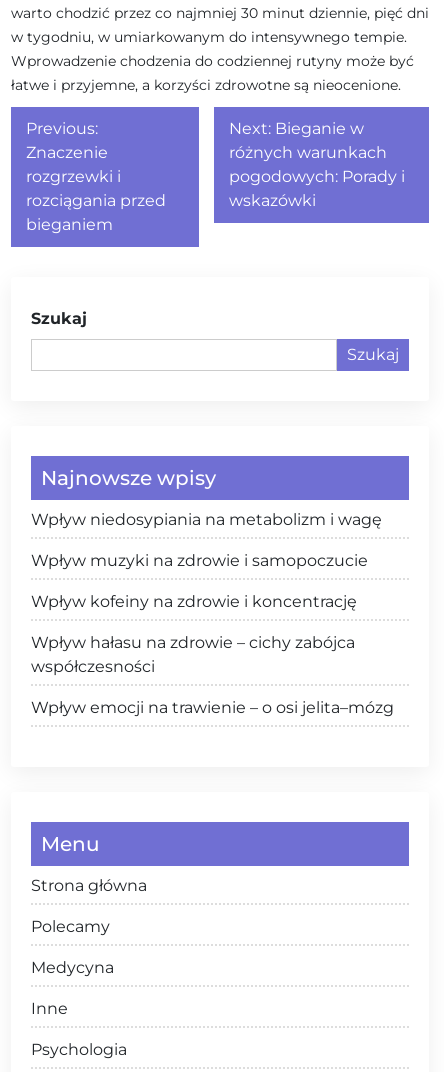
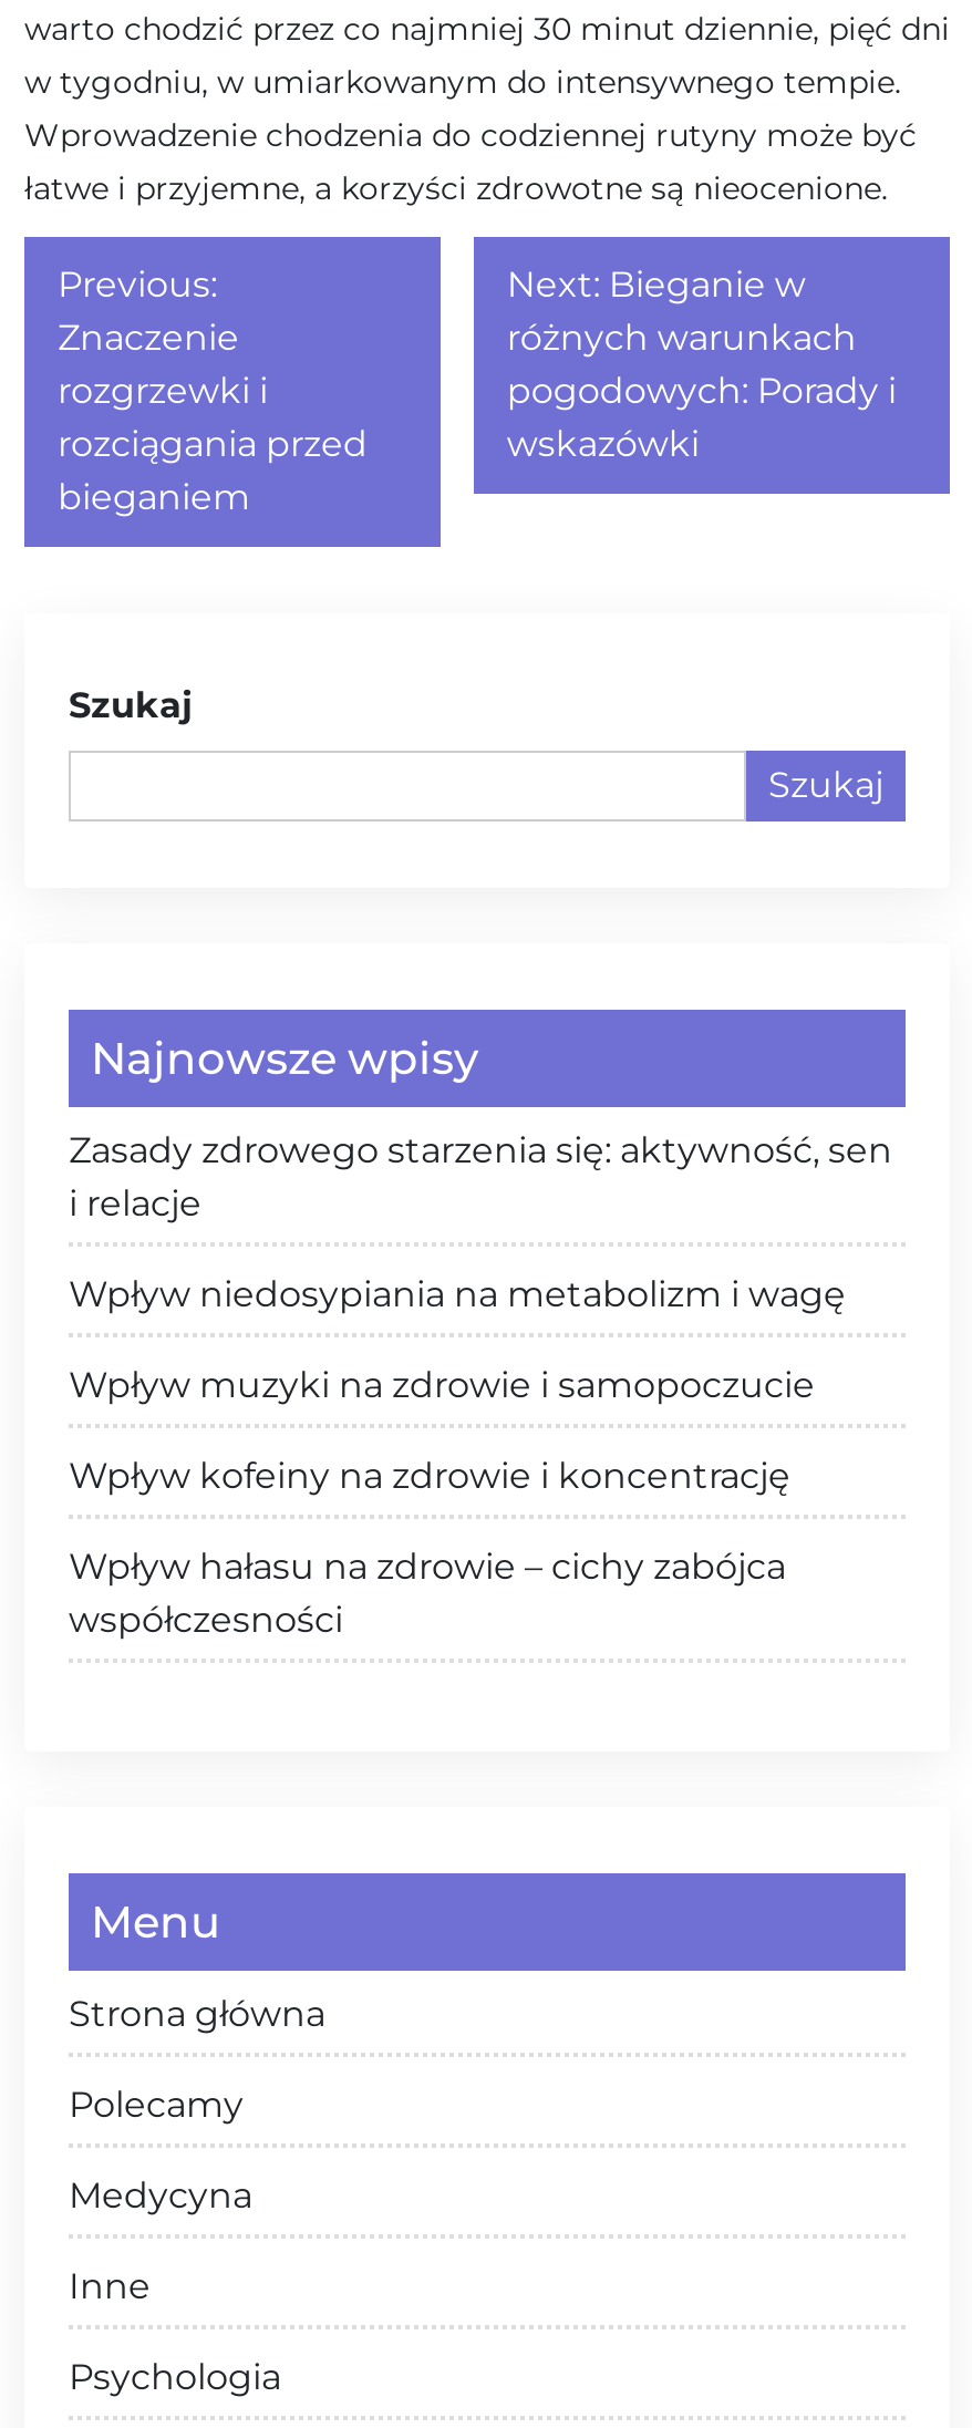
+ Zasady zdrowego starzenia się: aktywność, sen
+ i relacje

moved down: Wpływ niedosypiania na metabolizm i wagę | Wpływ muzyki na zdrowie i samopoczucie | Wpływ kofeiny na zdrowie i koncentrację | Wpływ hałasu na zdrowie – cichy zabójca | współczesności

- Wpływ emocji na trawienie – o osi jelita–mózg
